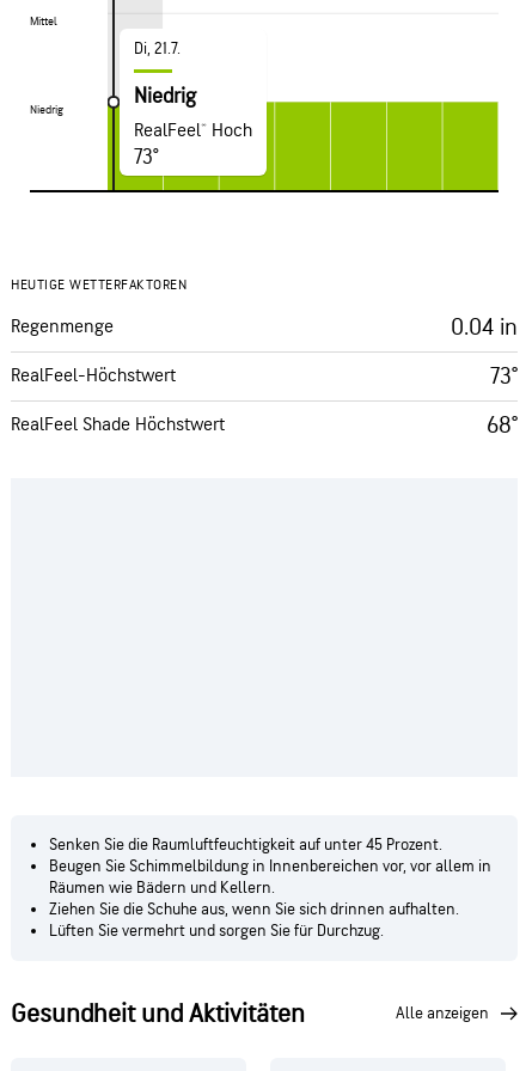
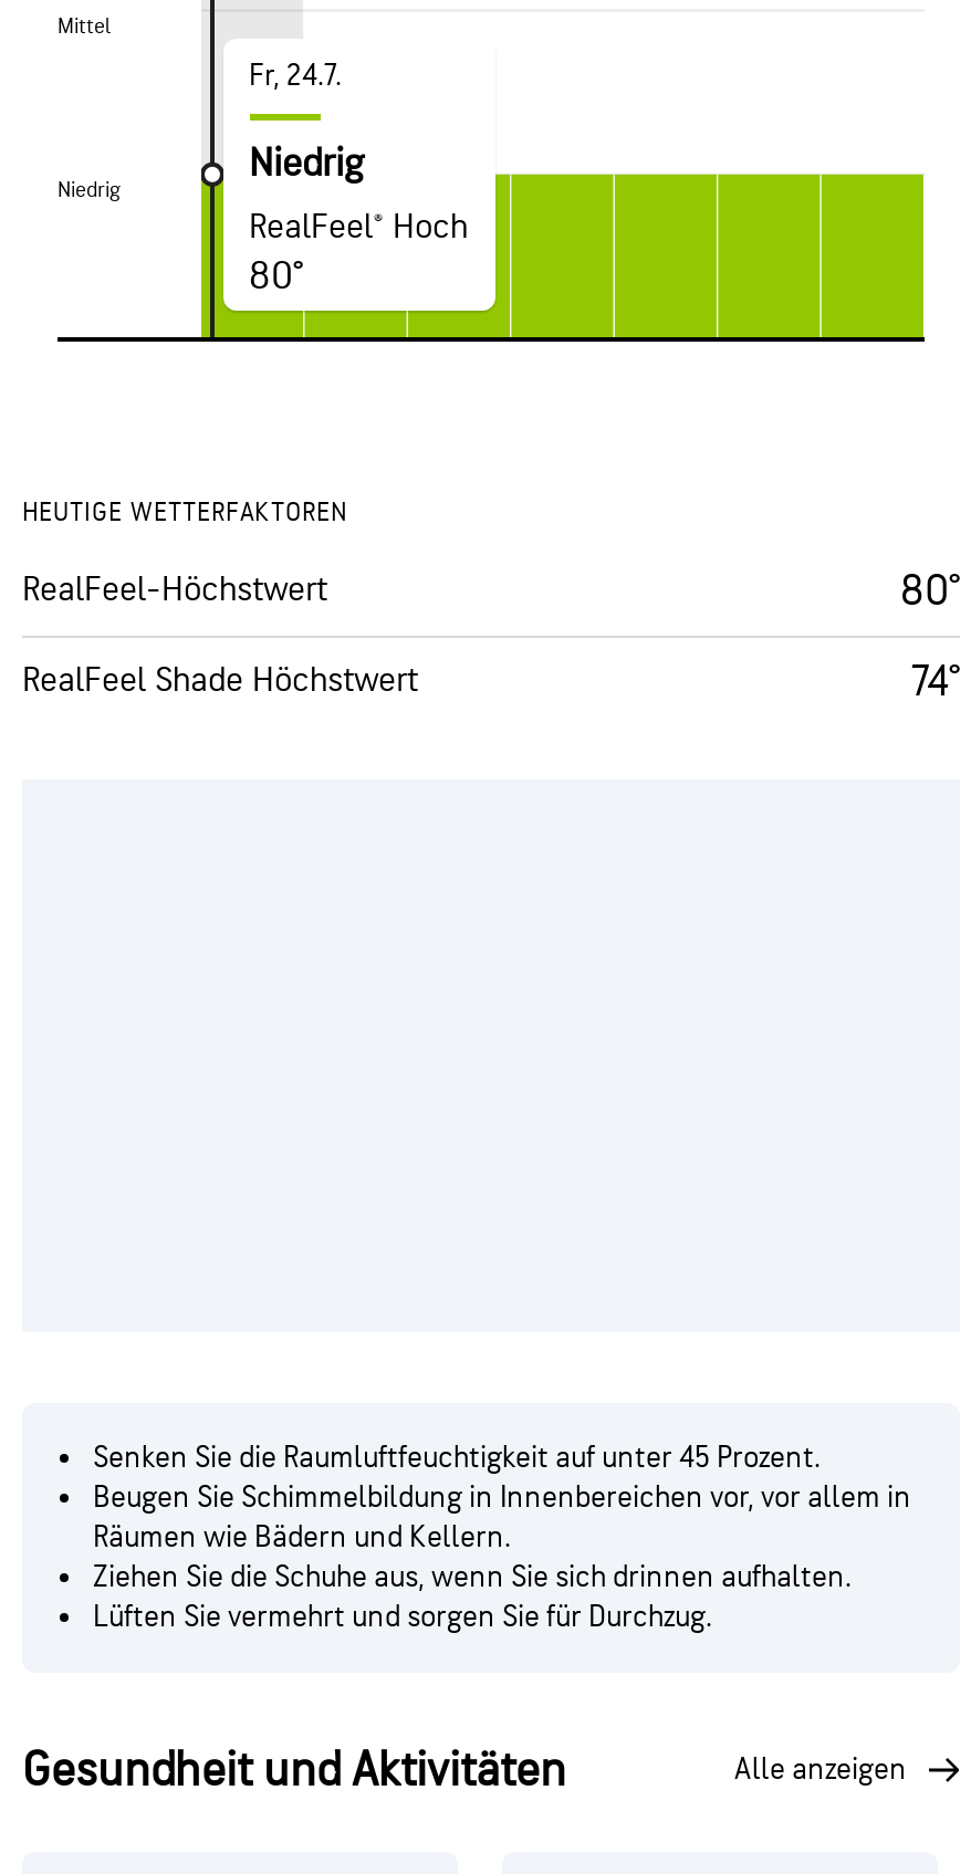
- Di, 21.7.
+ Fr, 24.7.

- 73°
+ 80°

- Regenmenge
- 0.04 in

- 73°
+ 80°

- 68°
+ 74°
